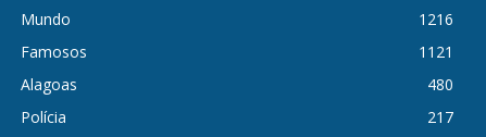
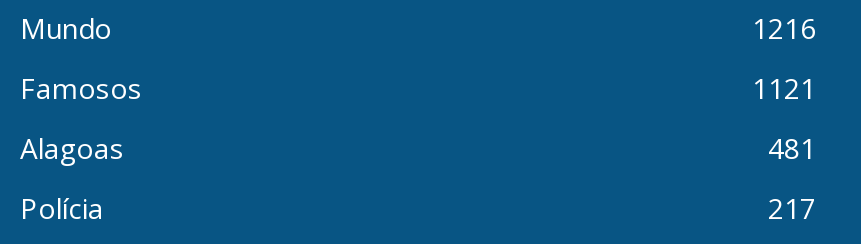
- 480
+ 481
